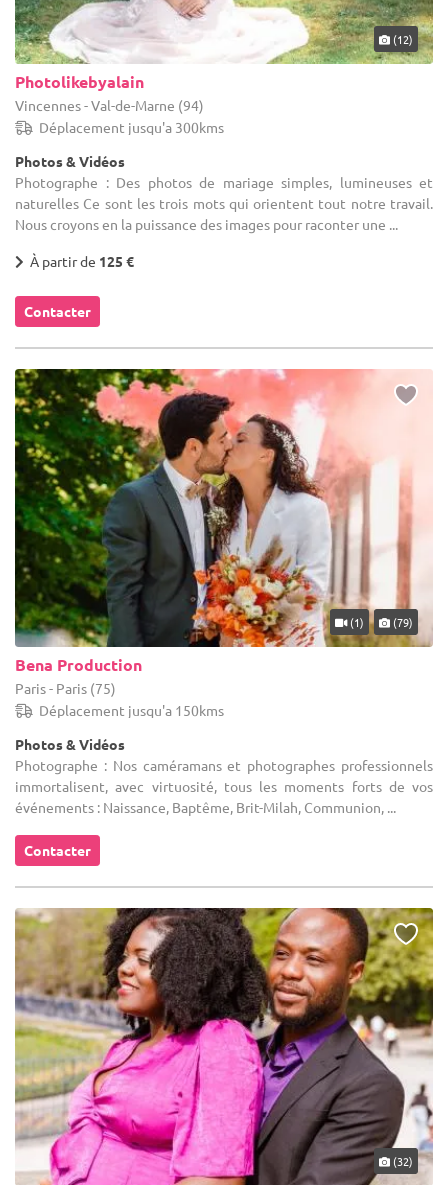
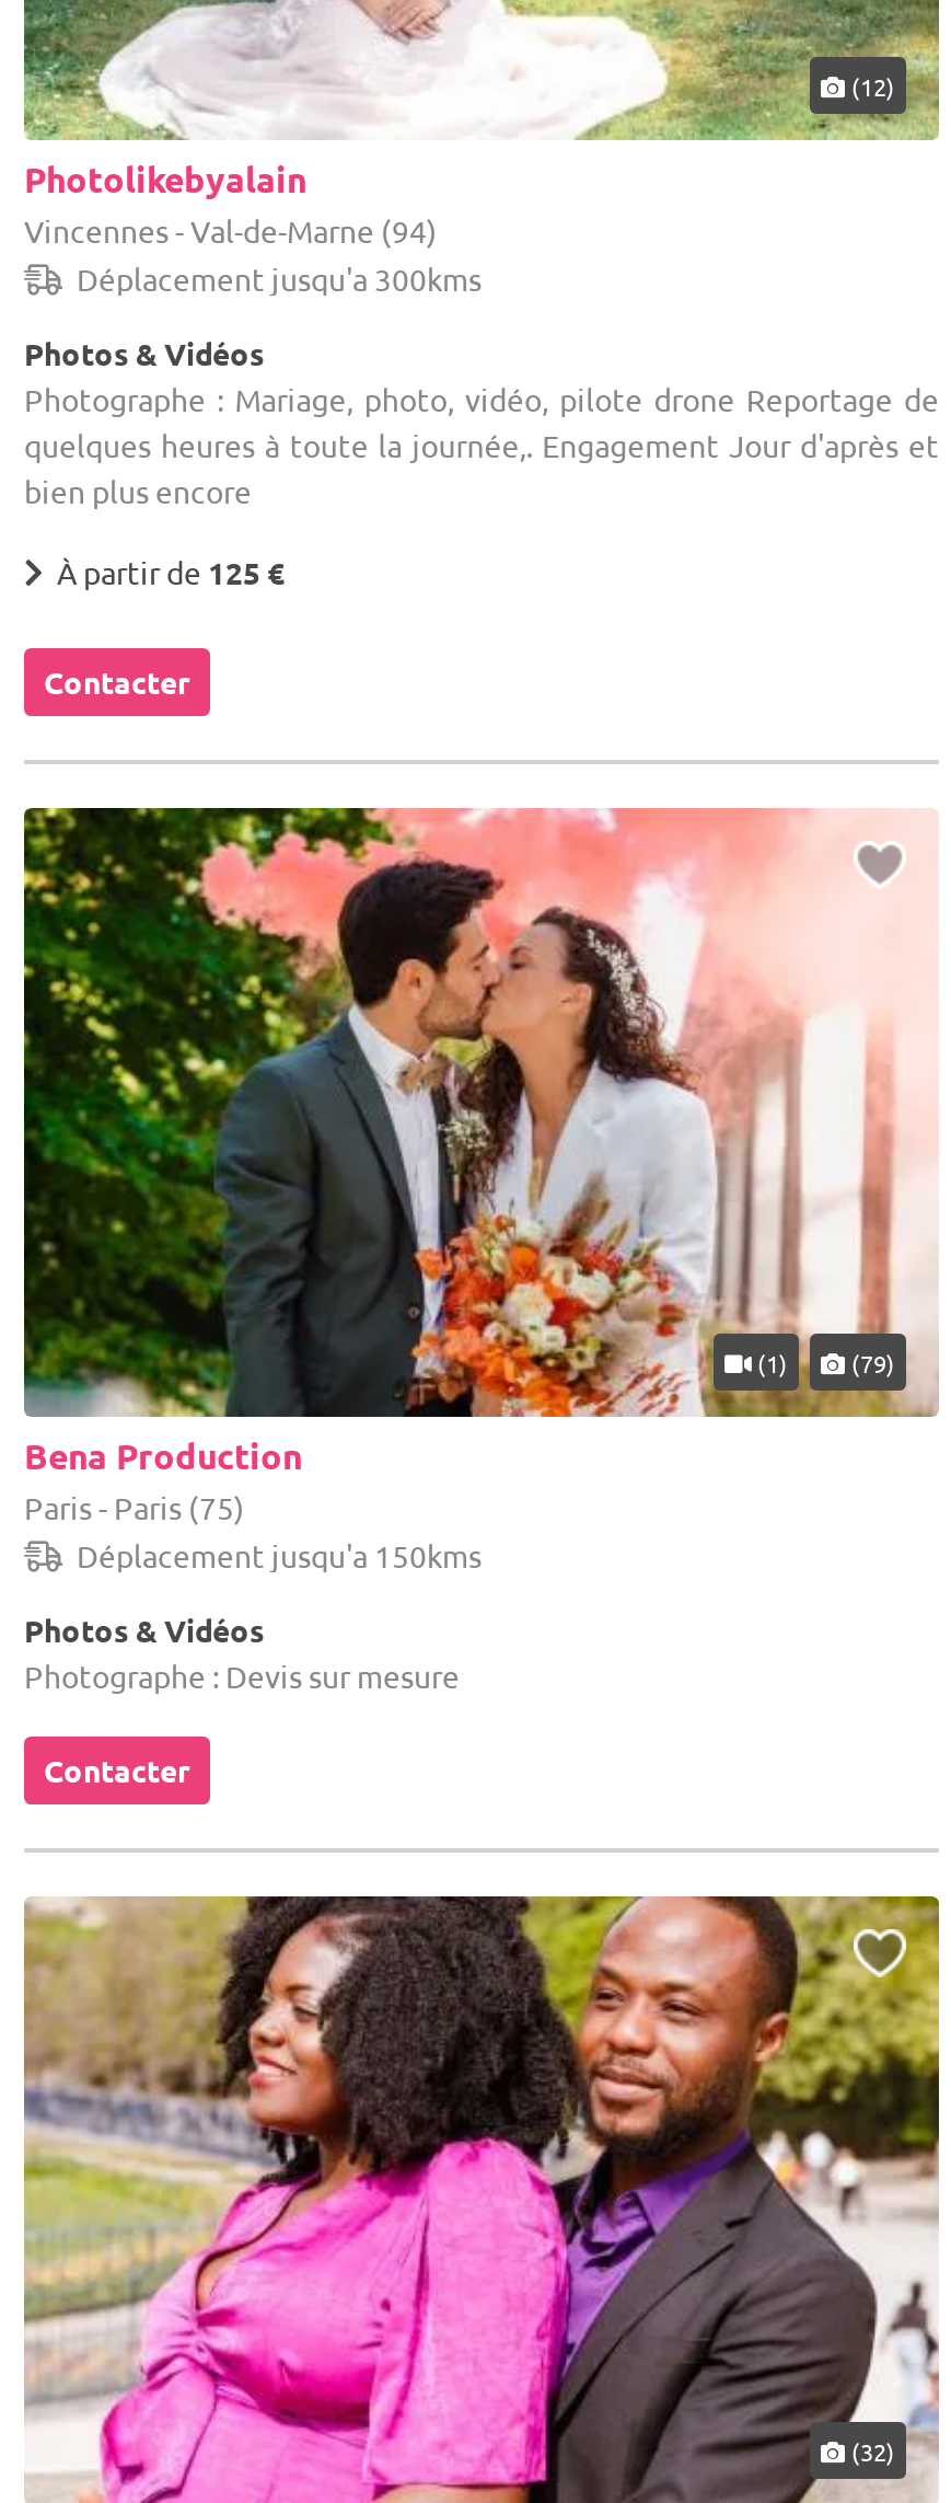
- Photographe : Des photos de mariage simples, lumineuses et
- naturelles Ce sont les trois mots qui orientent tout notre travail.
- Nous croyons en la puissance des images pour raconter une ...
+ Photographe : Mariage, photo, vidéo, pilote drone Reportage de
+ quelques heures à toute la journée,. Engagement Jour d'après et
+ bien plus encore

- Photographe : Nos caméramans et photographes professionnels
- immortalisent, avec virtuosité, tous les moments forts de vos
- événements : Naissance, Baptême, Brit-Milah, Communion, ...
+ Photographe : Devis sur mesure
